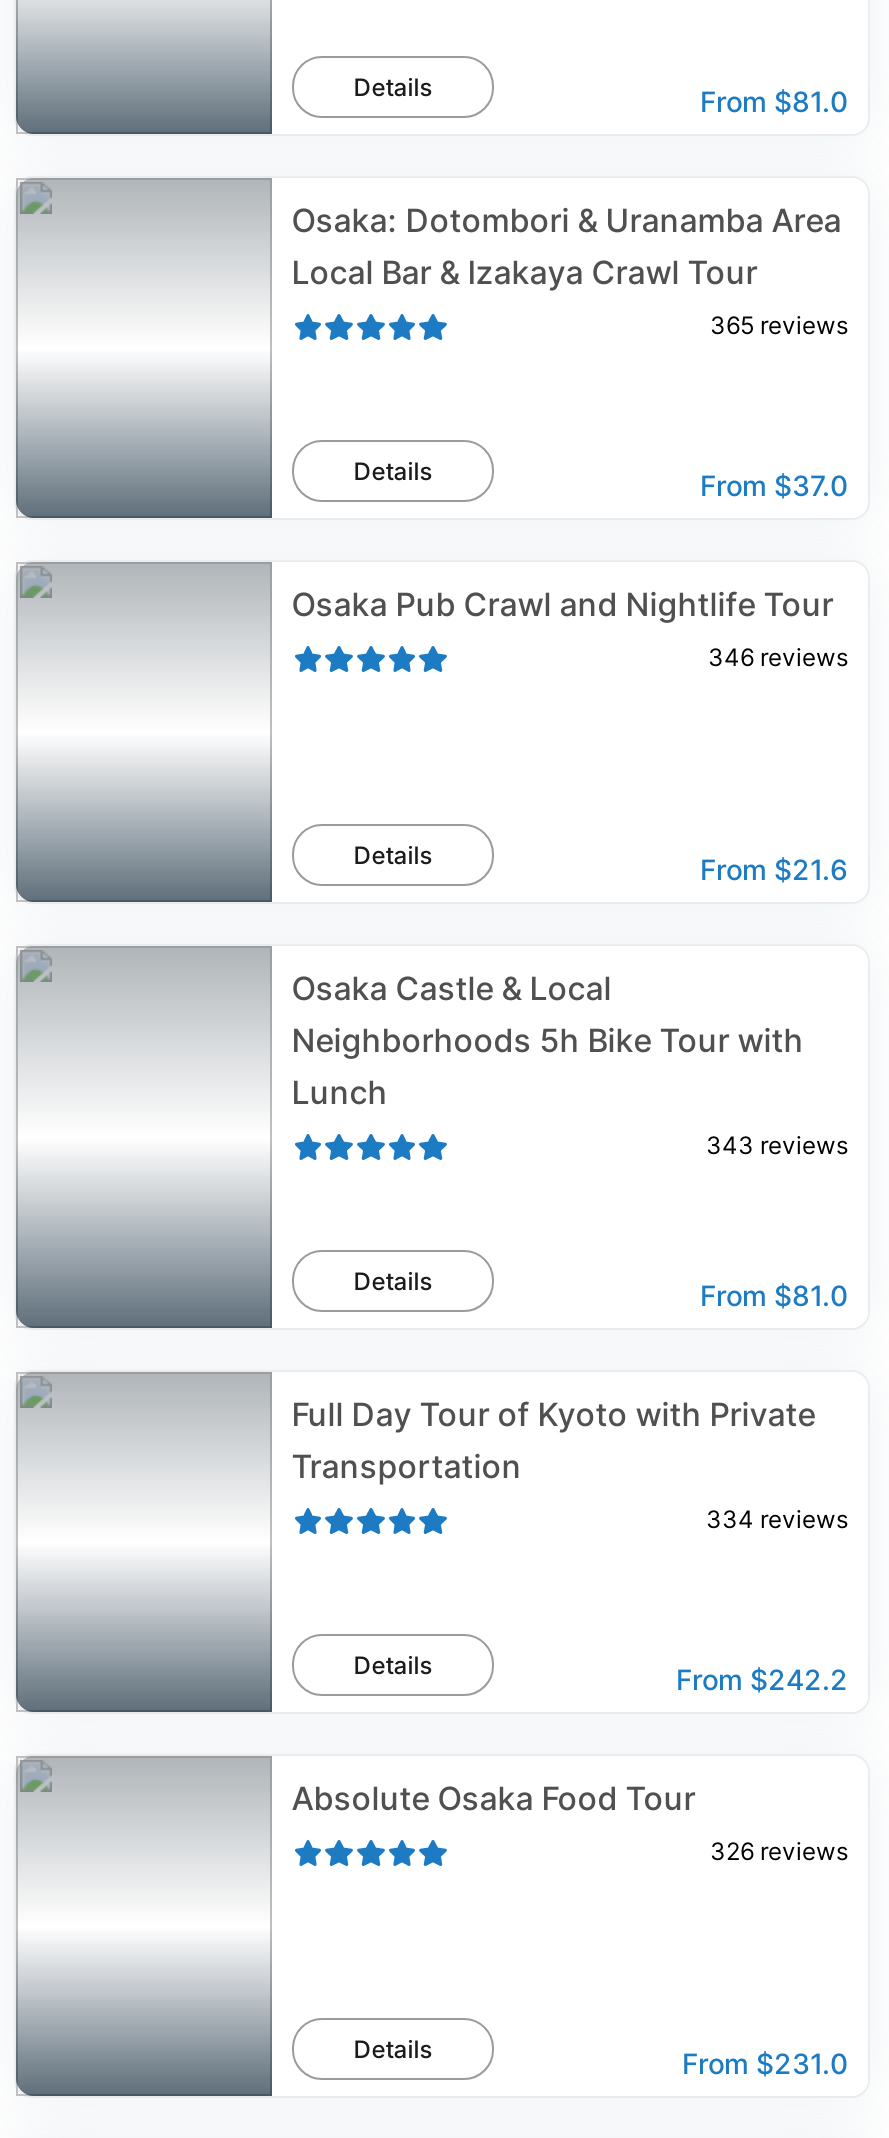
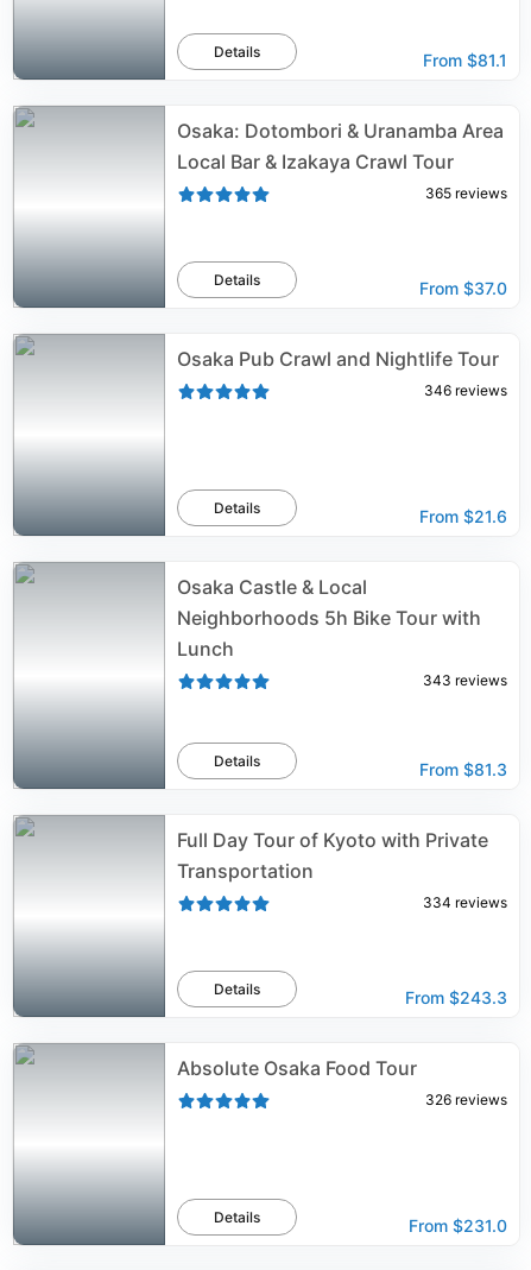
- From $81.0
+ From $81.1

- From $81.0
+ From $81.3

- From $242.2
+ From $243.3
